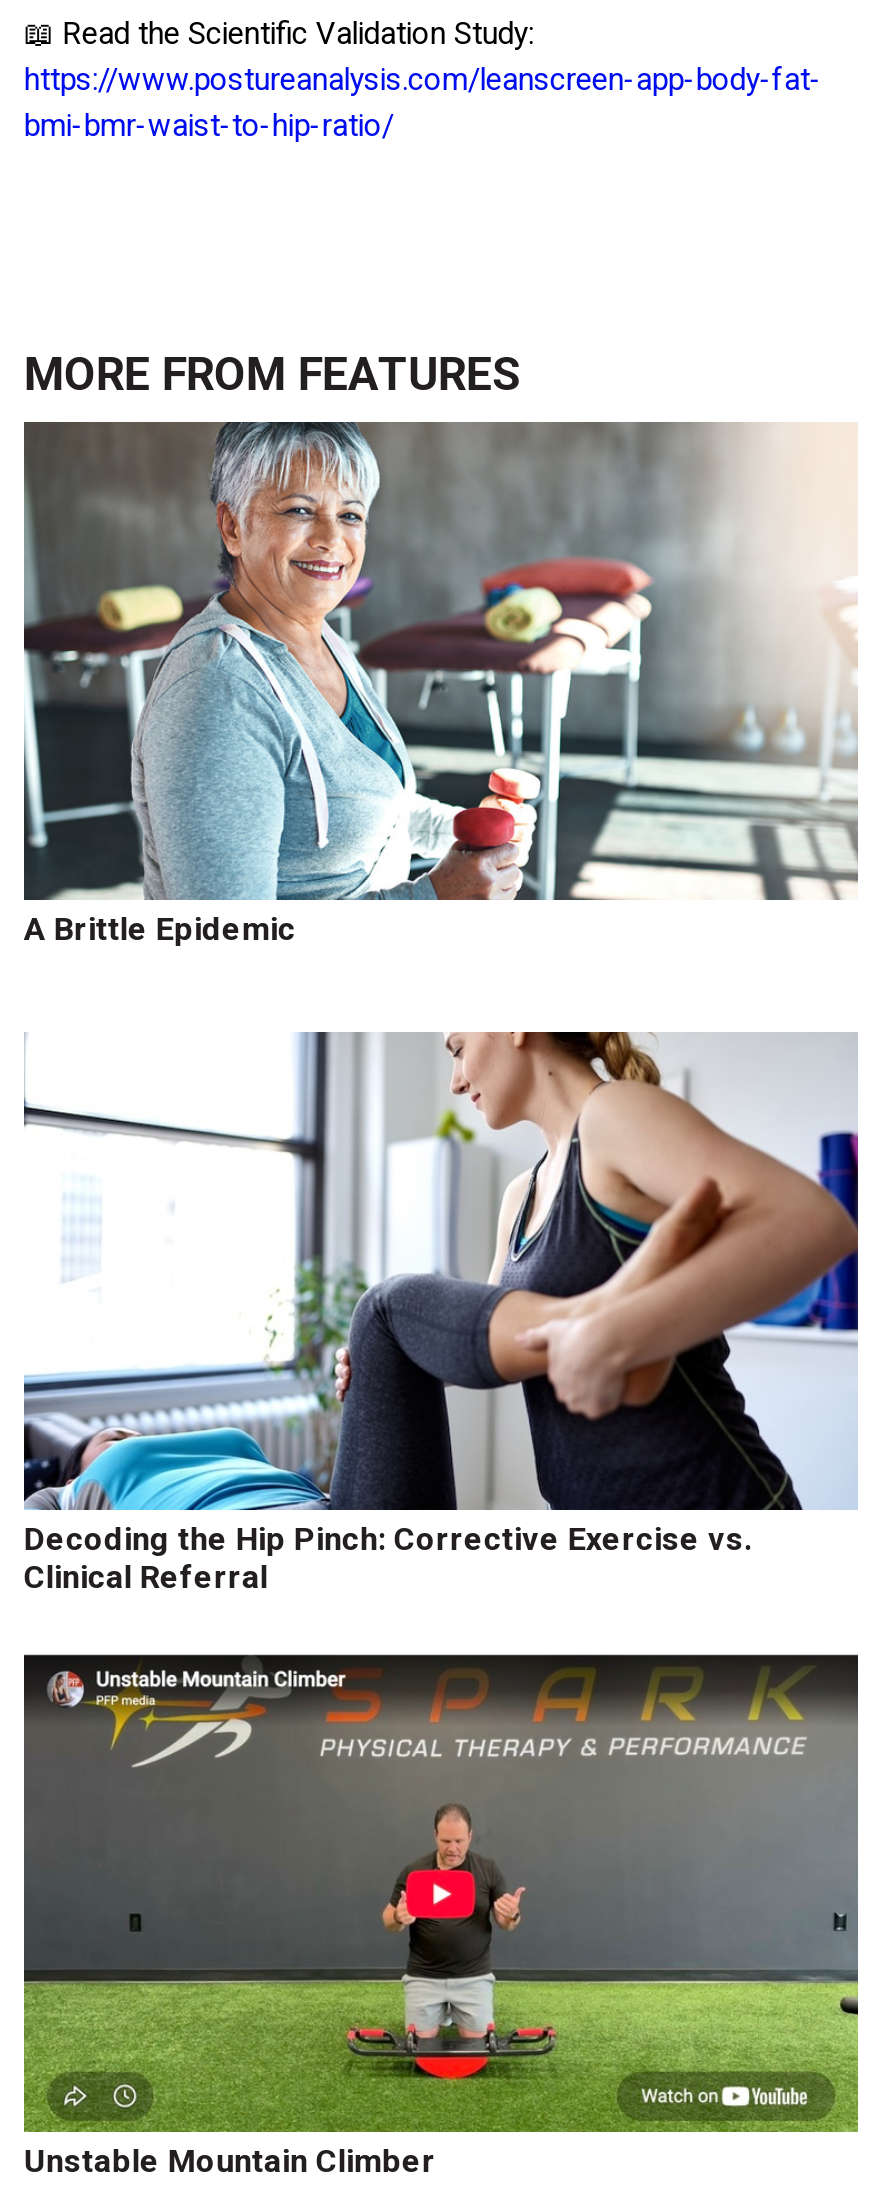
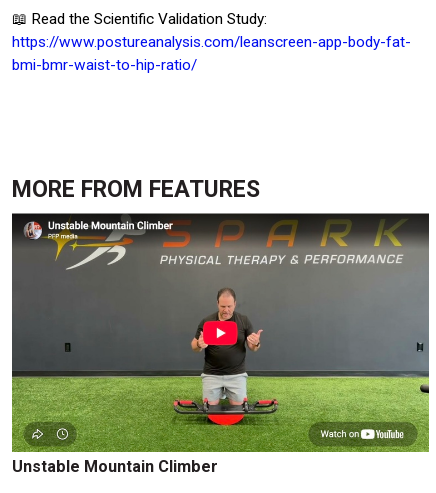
- [image]
- A Brittle Epidemic

- [image]
- Decoding the Hip Pinch: Corrective Exercise vs.
- Clinical Referral
